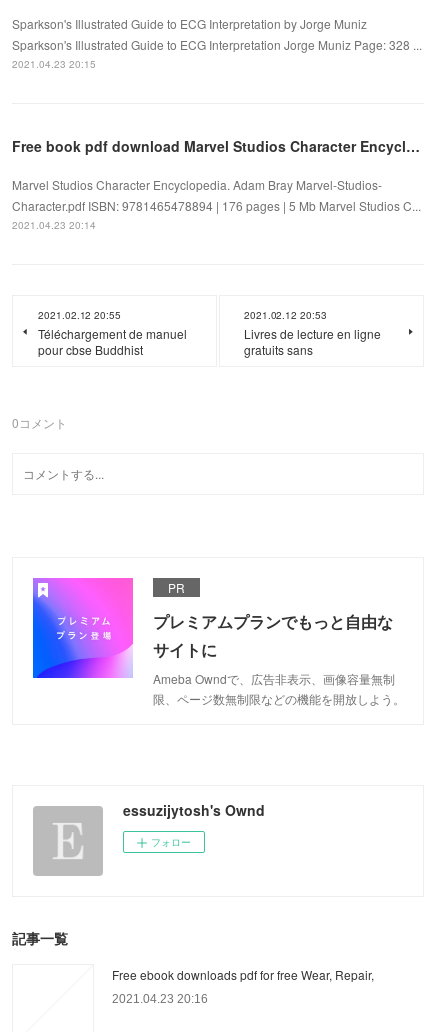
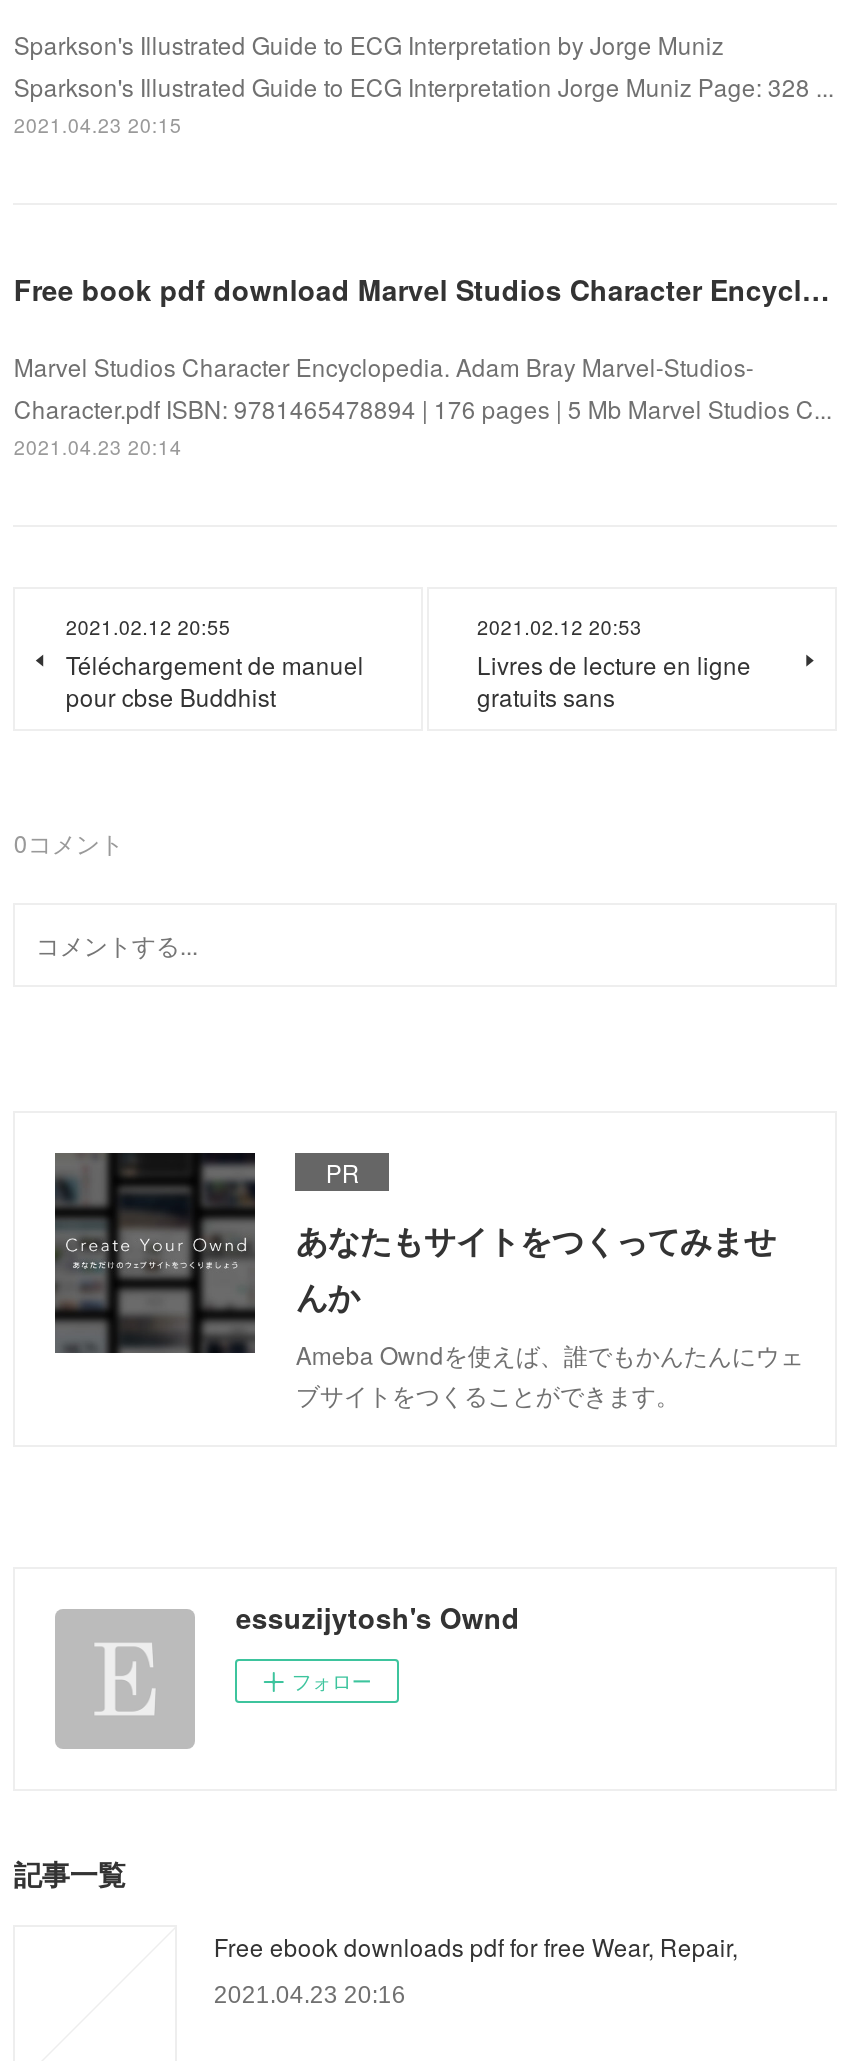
- [image]
- プレミアムプランでもっと自由な
- サイトに
- Ameba Owndで、広告非表示、画像容量無制
- 限、ページ数無制限などの機能を開放しよう。
+ [image]
+ あなたもサイトをつくってみませ
+ んか
+ Ameba Owndを使えば、誰でもかんたんにウェ
+ ブサイトをつくることができます。
